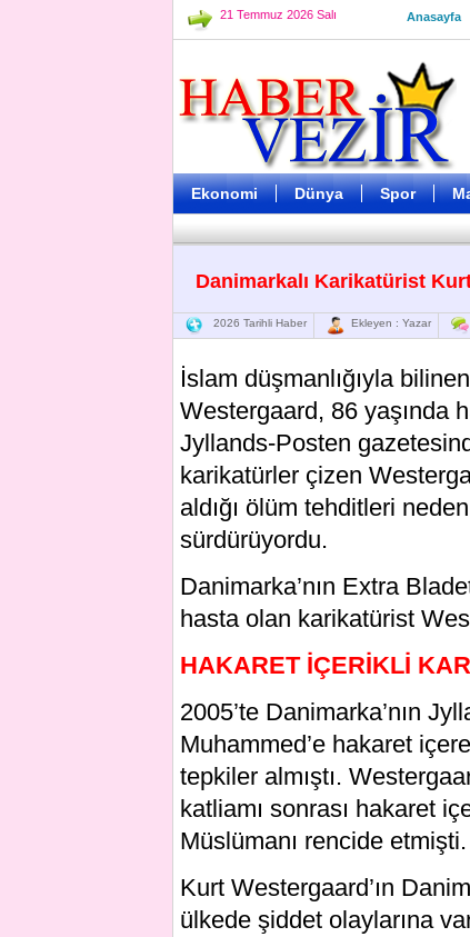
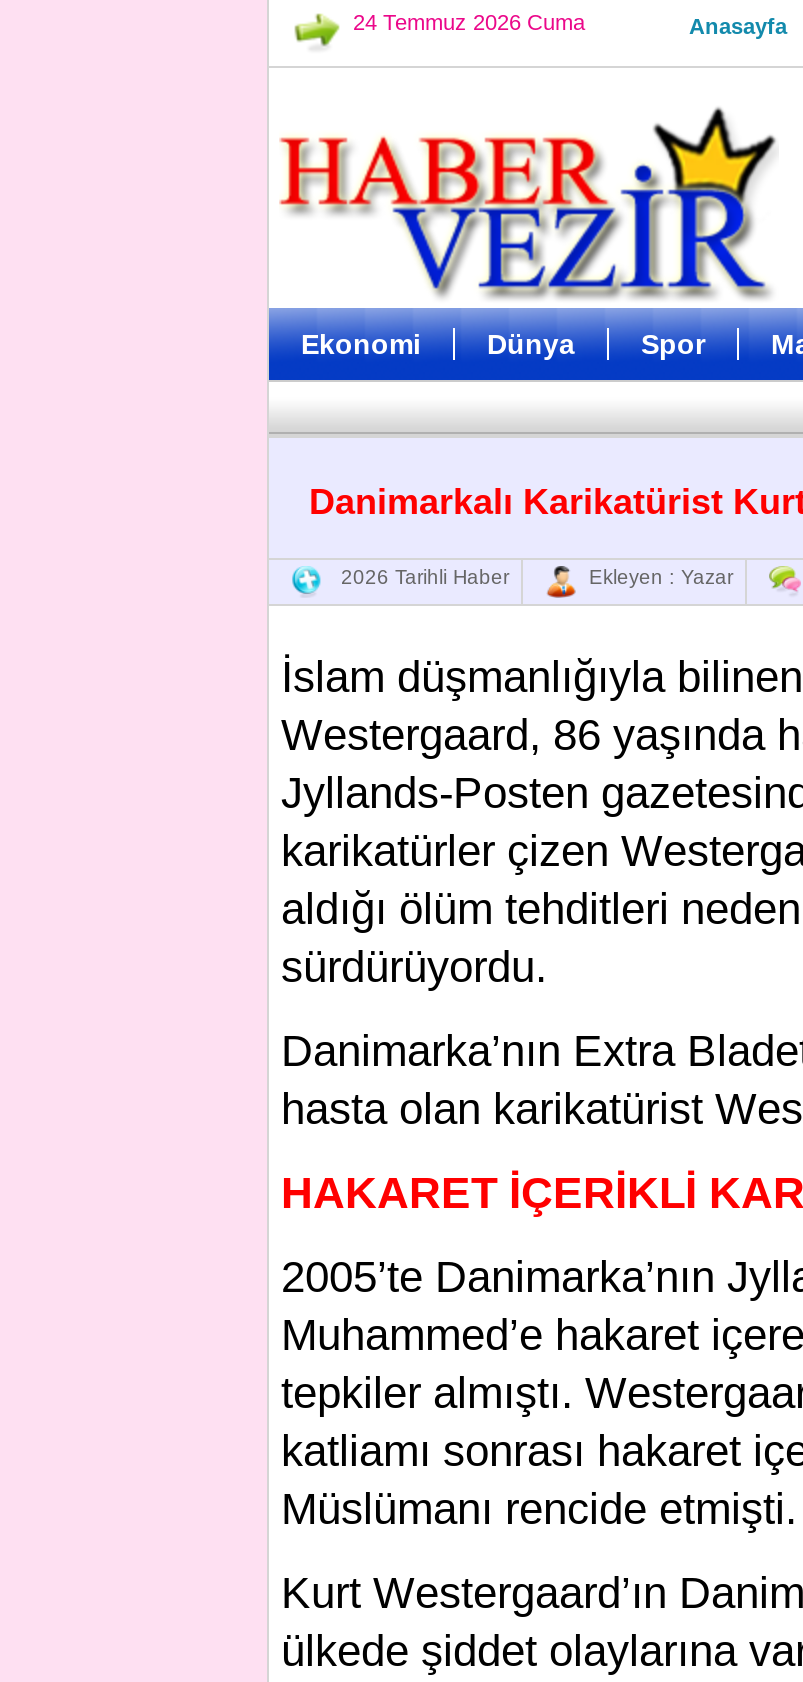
- 21 Temmuz 2026 Salı
+ 24 Temmuz 2026 Cuma
